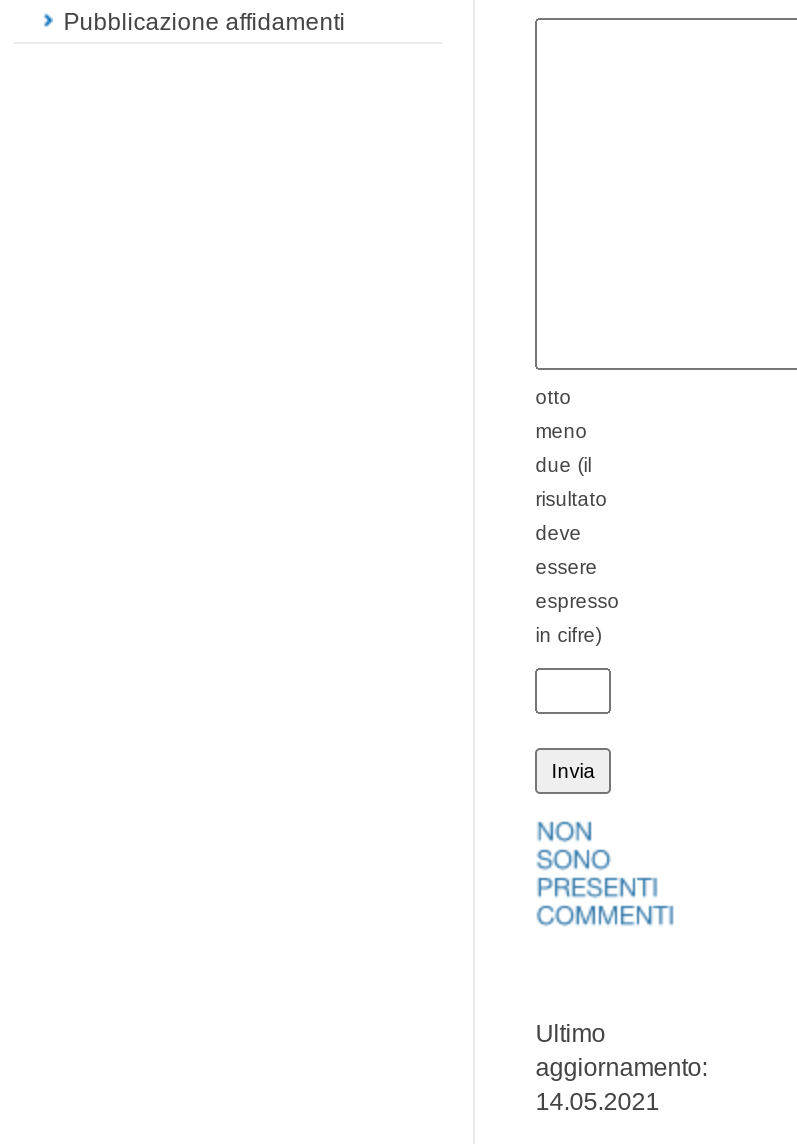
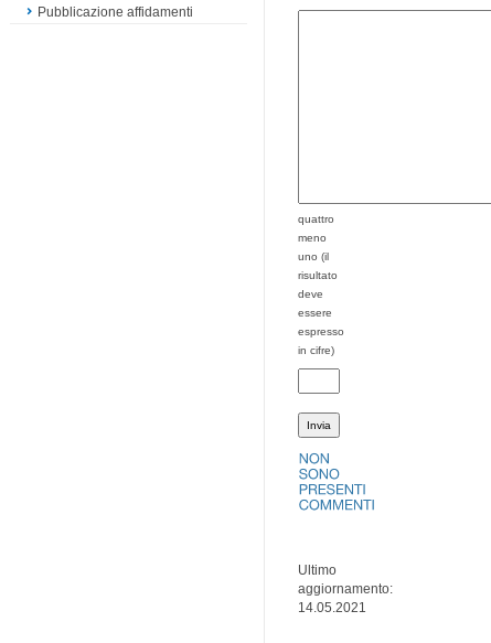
- otto
+ quattro

- due (il
+ uno (il
